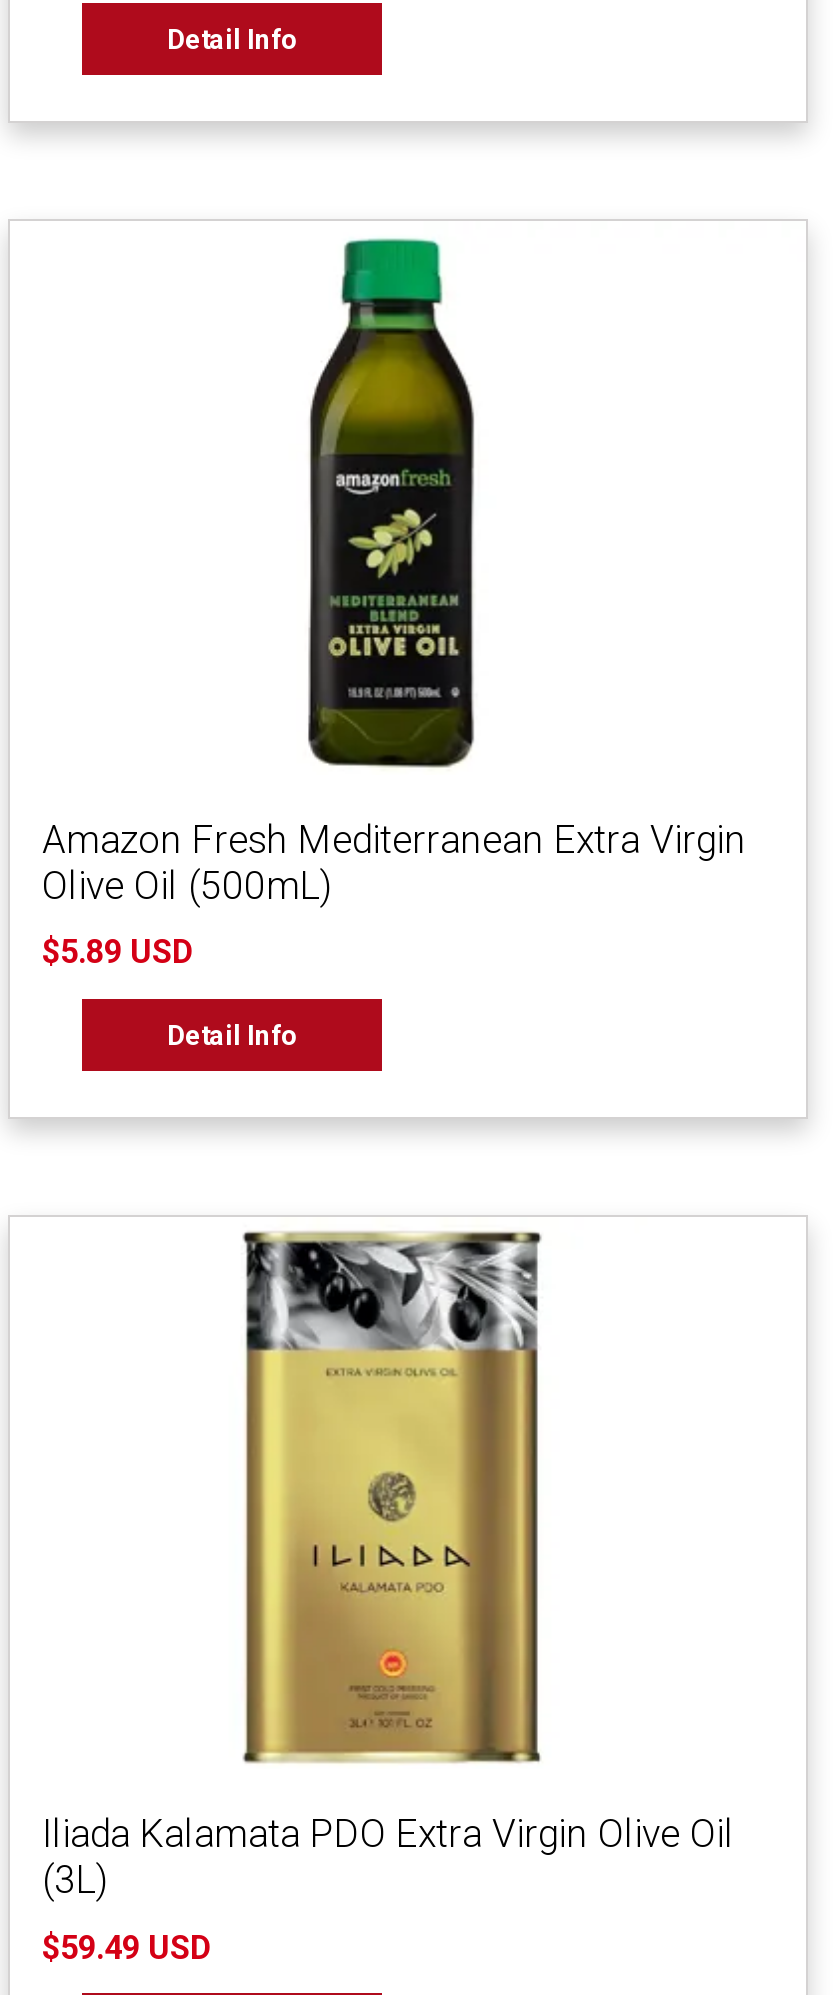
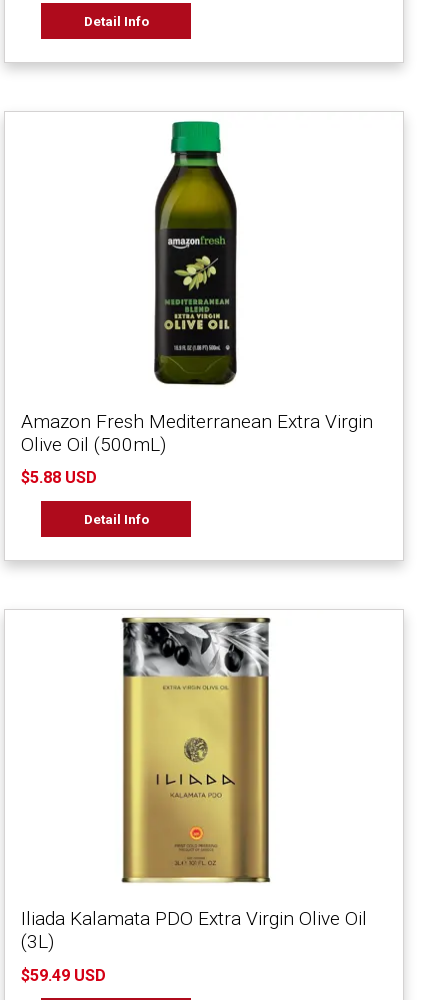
- $5.89 USD
+ $5.88 USD
